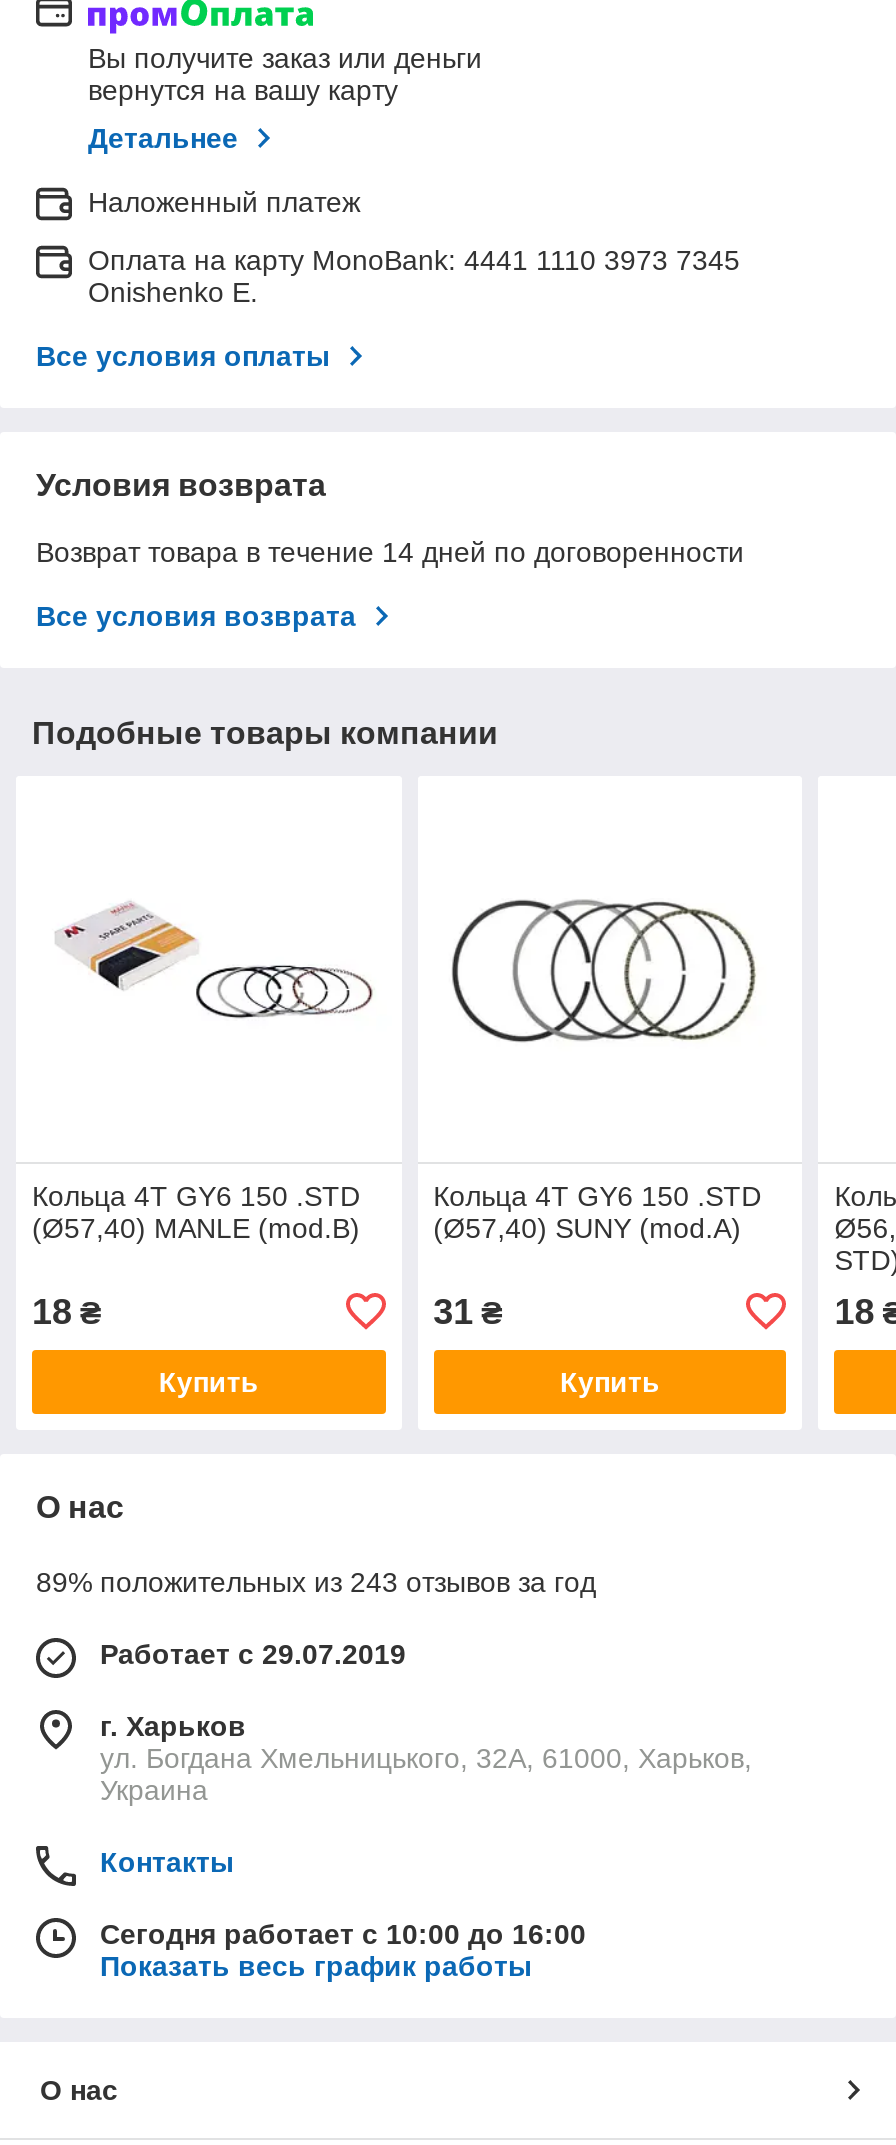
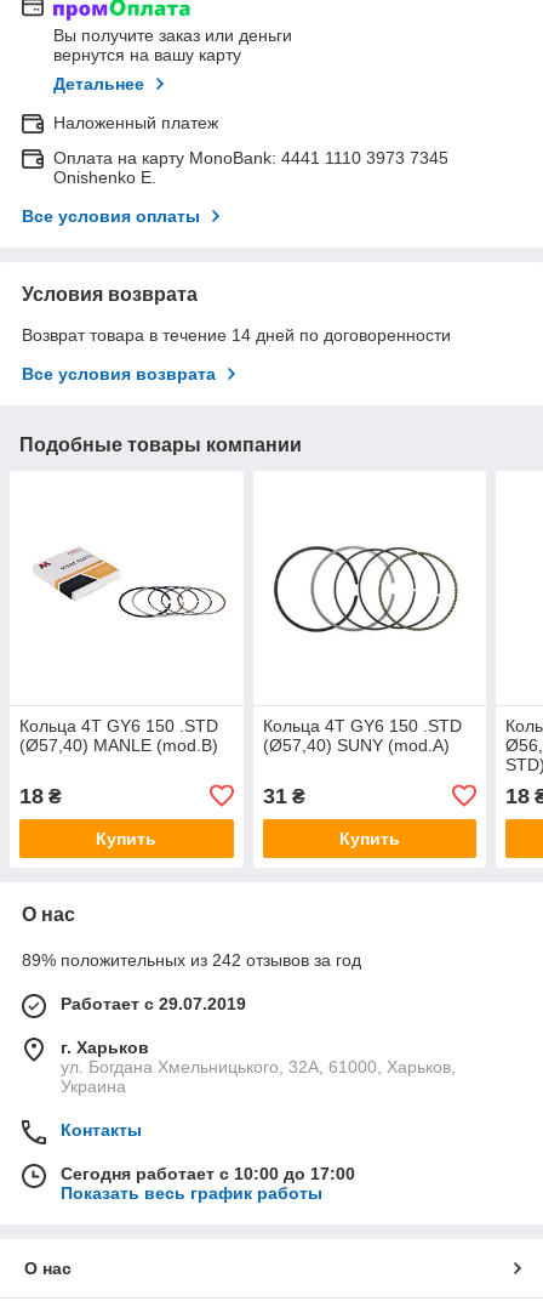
- 89% положительных из 243 отзывов за год
+ 89% положительных из 242 отзывов за год

- Сегодня работает с 10:00 до 16:00
+ Сегодня работает с 10:00 до 17:00
